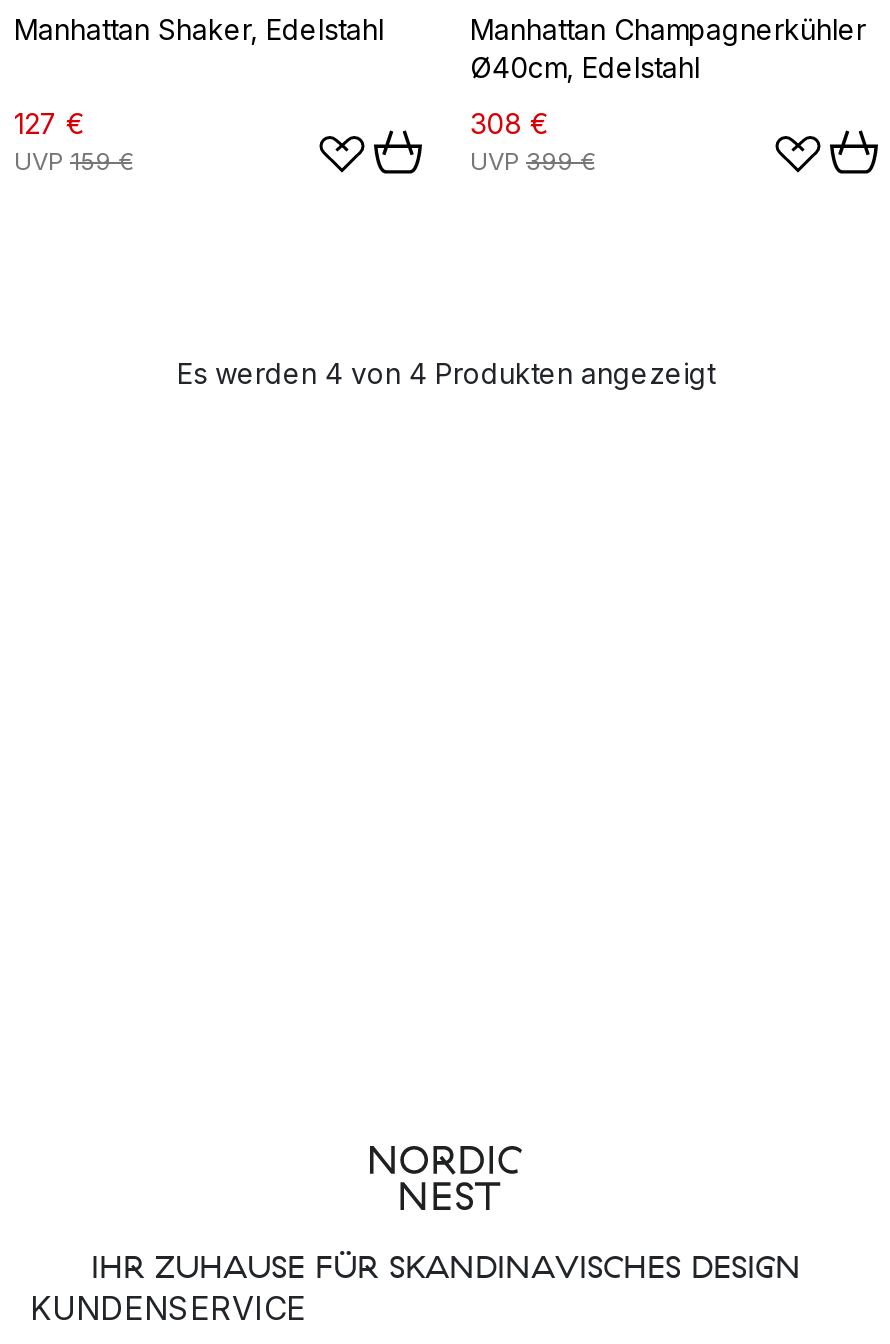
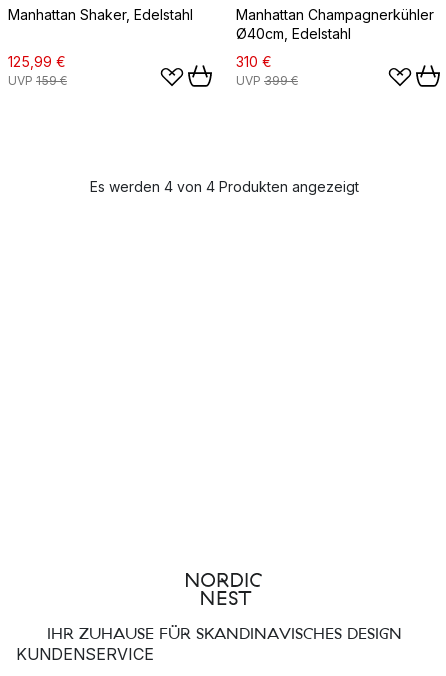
- 127 €
+ 125,99 €

- 308 €
+ 310 €
